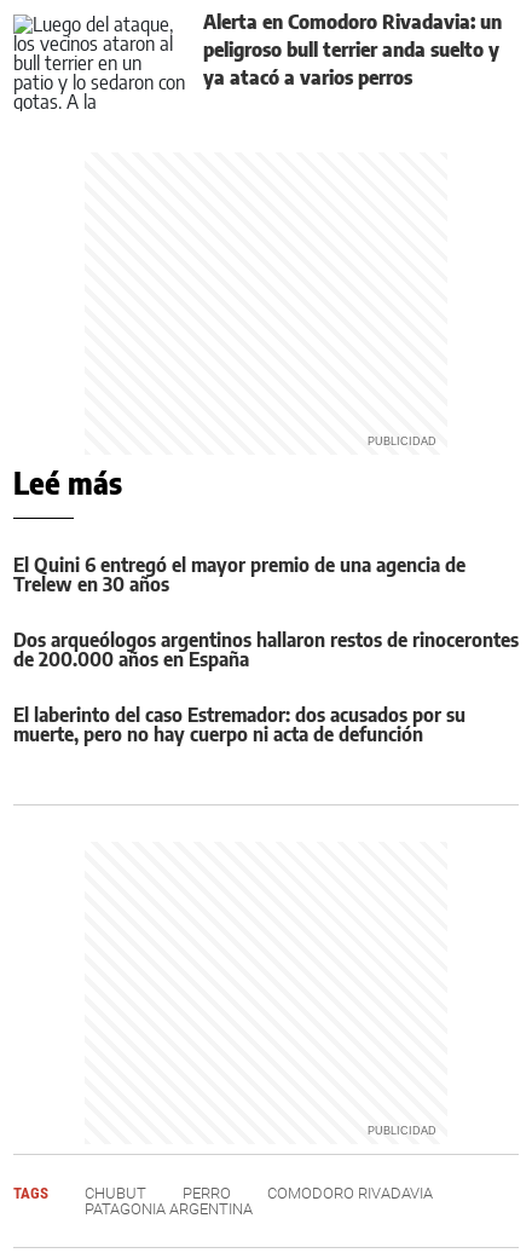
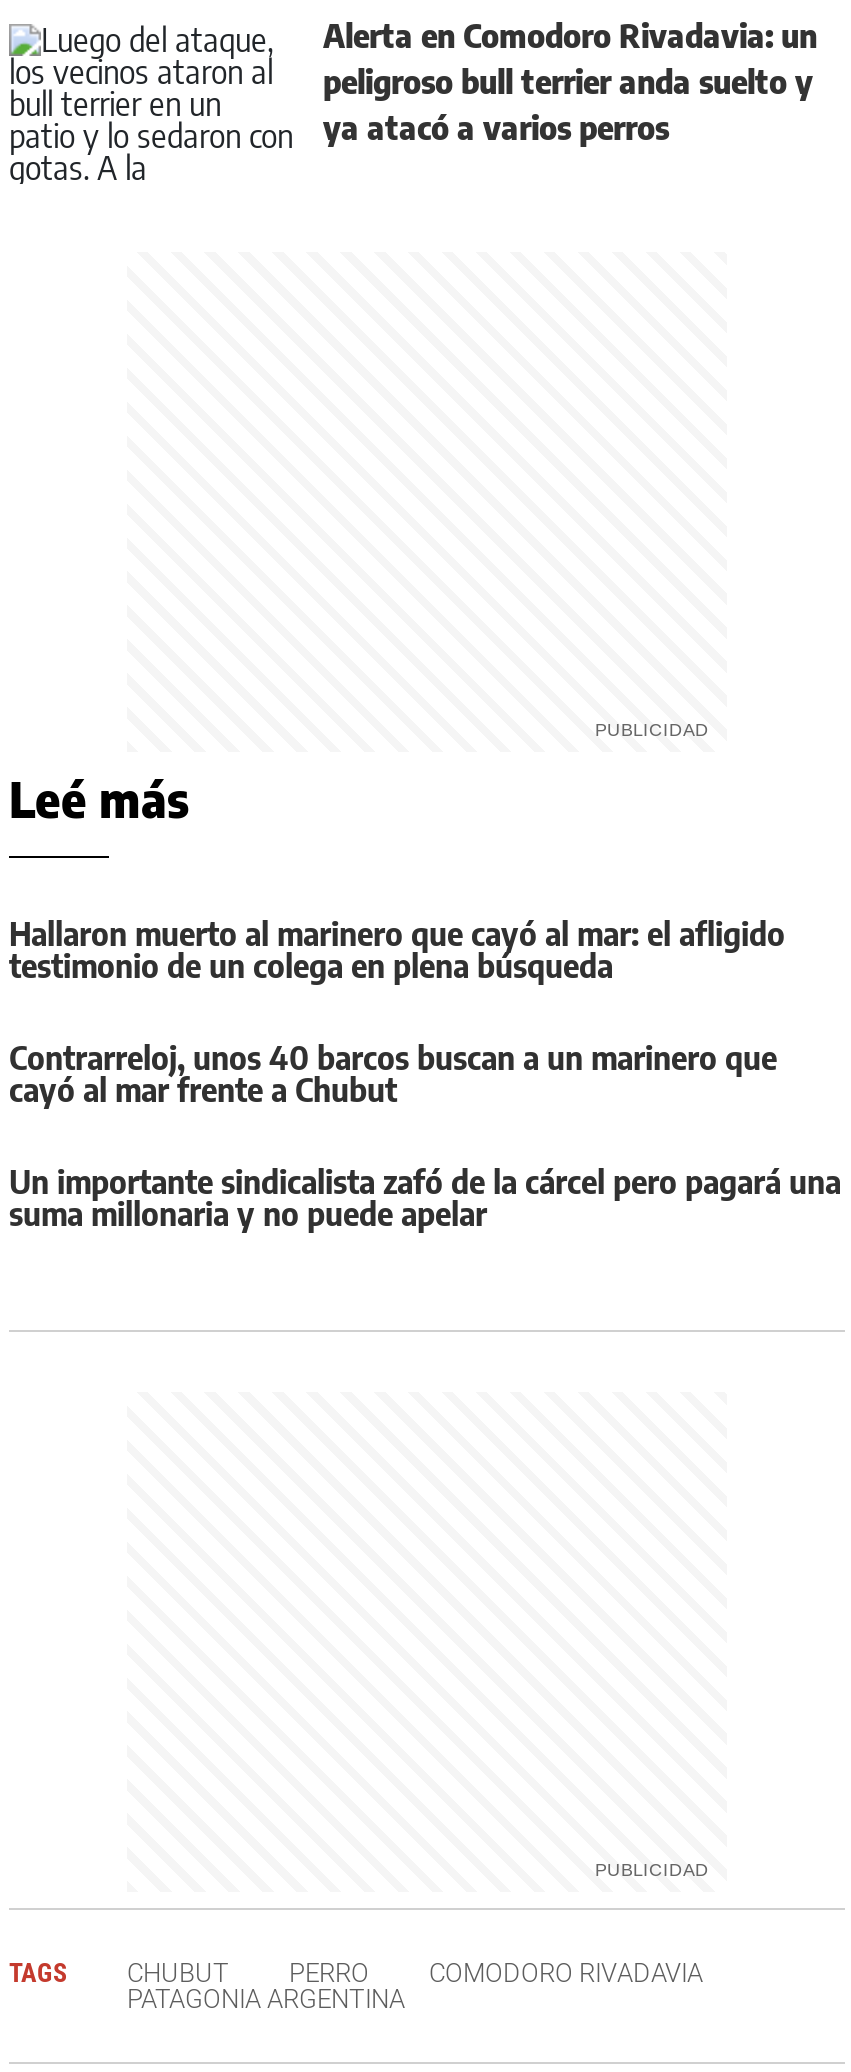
- El Quini 6 entregó el mayor premio de una agencia de
- Trelew en 30 años
+ Hallaron muerto al marinero que cayó al mar: el afligido
+ testimonio de un colega en plena búsqueda

- Dos arqueólogos argentinos hallaron restos de rinocerontes
- de 200.000 años en España
+ Contrarreloj, unos 40 barcos buscan a un marinero que
+ cayó al mar frente a Chubut

- El laberinto del caso Estremador: dos acusados por su
- muerte, pero no hay cuerpo ni acta de defunción
+ Un importante sindicalista zafó de la cárcel pero pagará una
+ suma millonaria y no puede apelar
